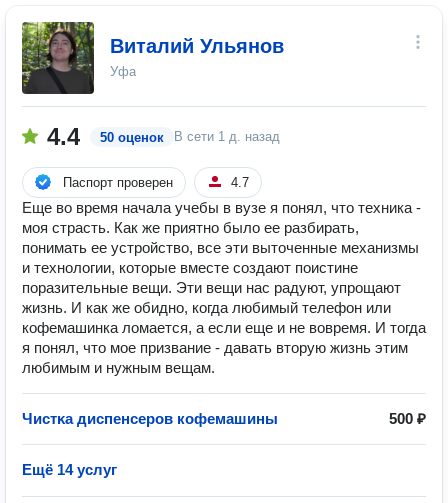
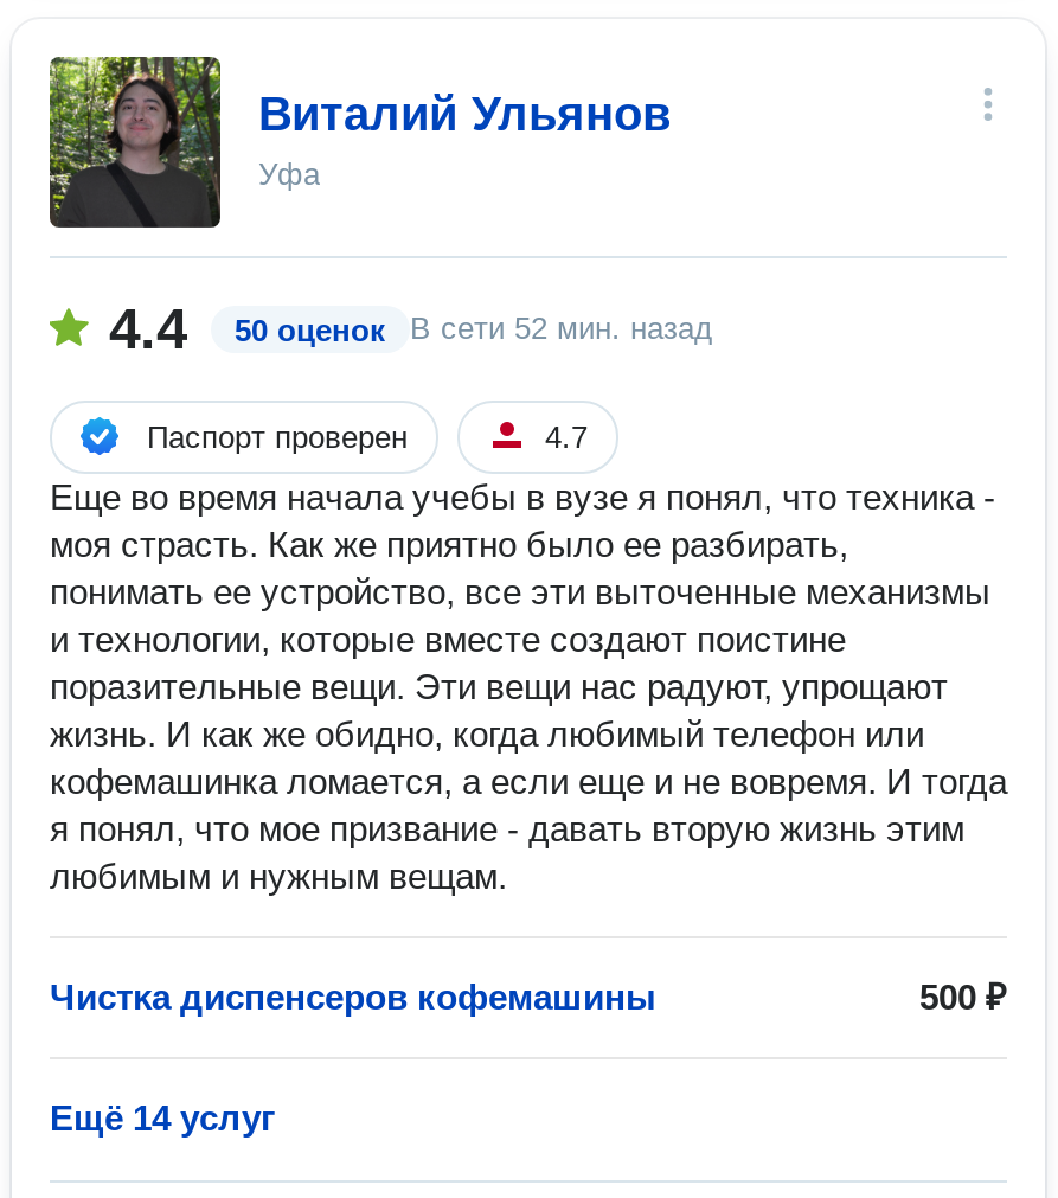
- В сети 1 д. назад
+ В сети 52 мин. назад
